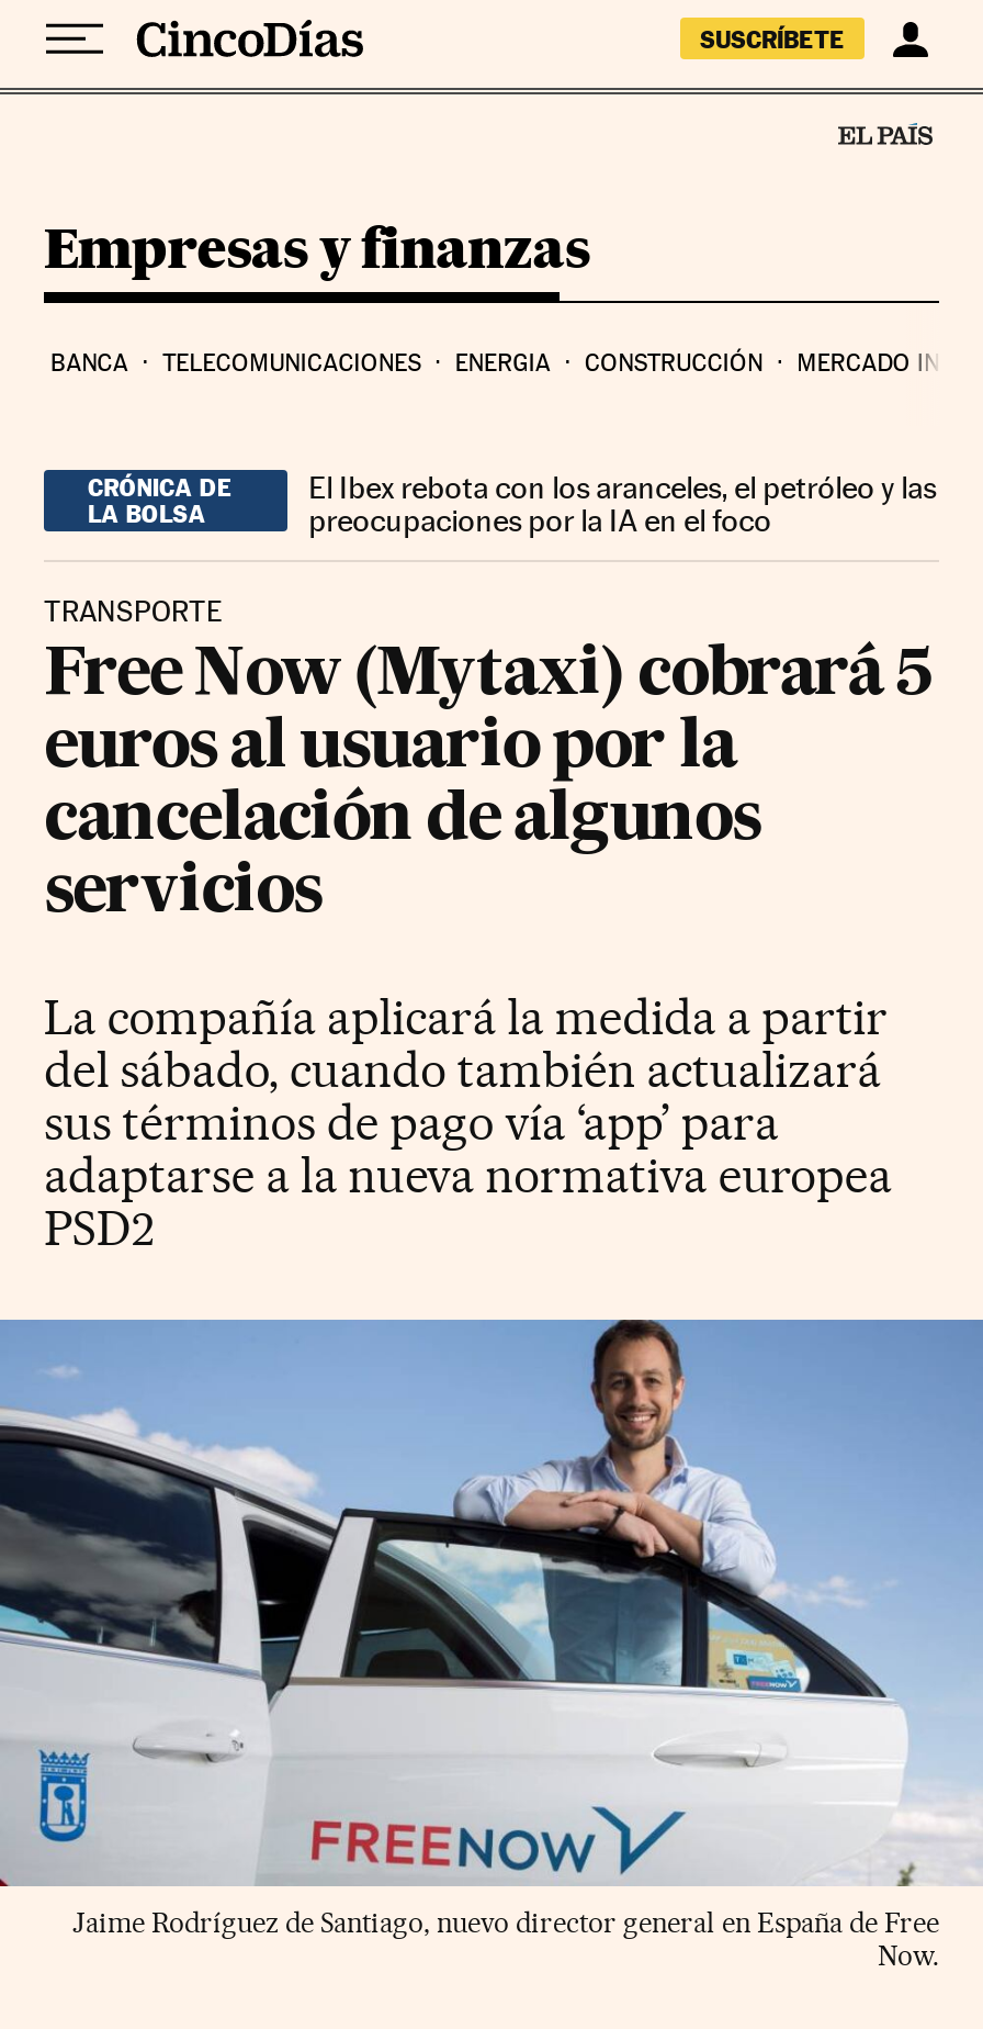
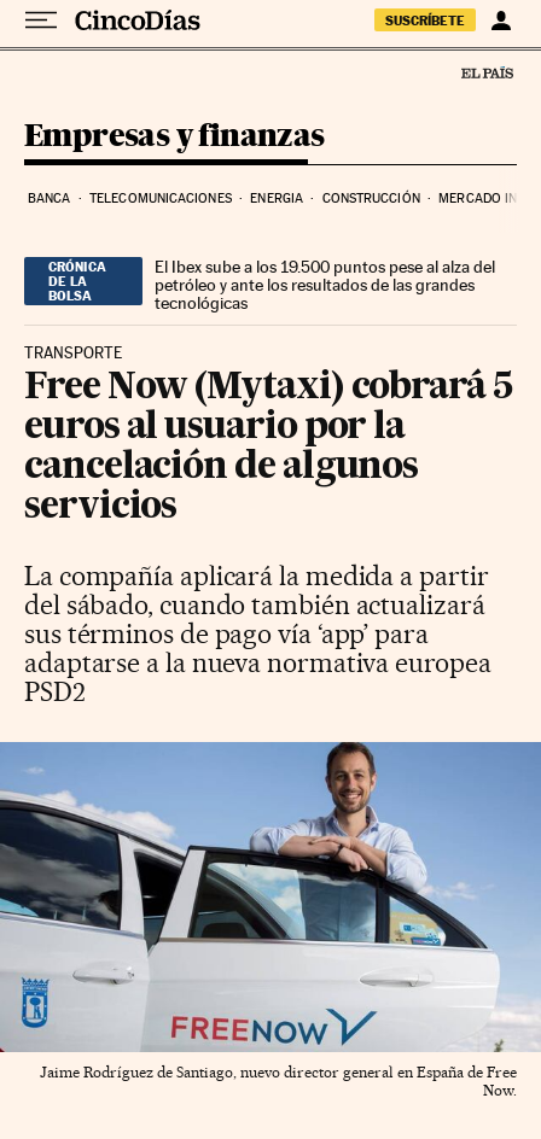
- El Ibex rebota con los aranceles, el petróleo y las
- preocupaciones por la IA en el foco
+ El Ibex sube a los 19.500 puntos pese al alza del
+ petróleo y ante los resultados de las grandes
+ tecnológicas
